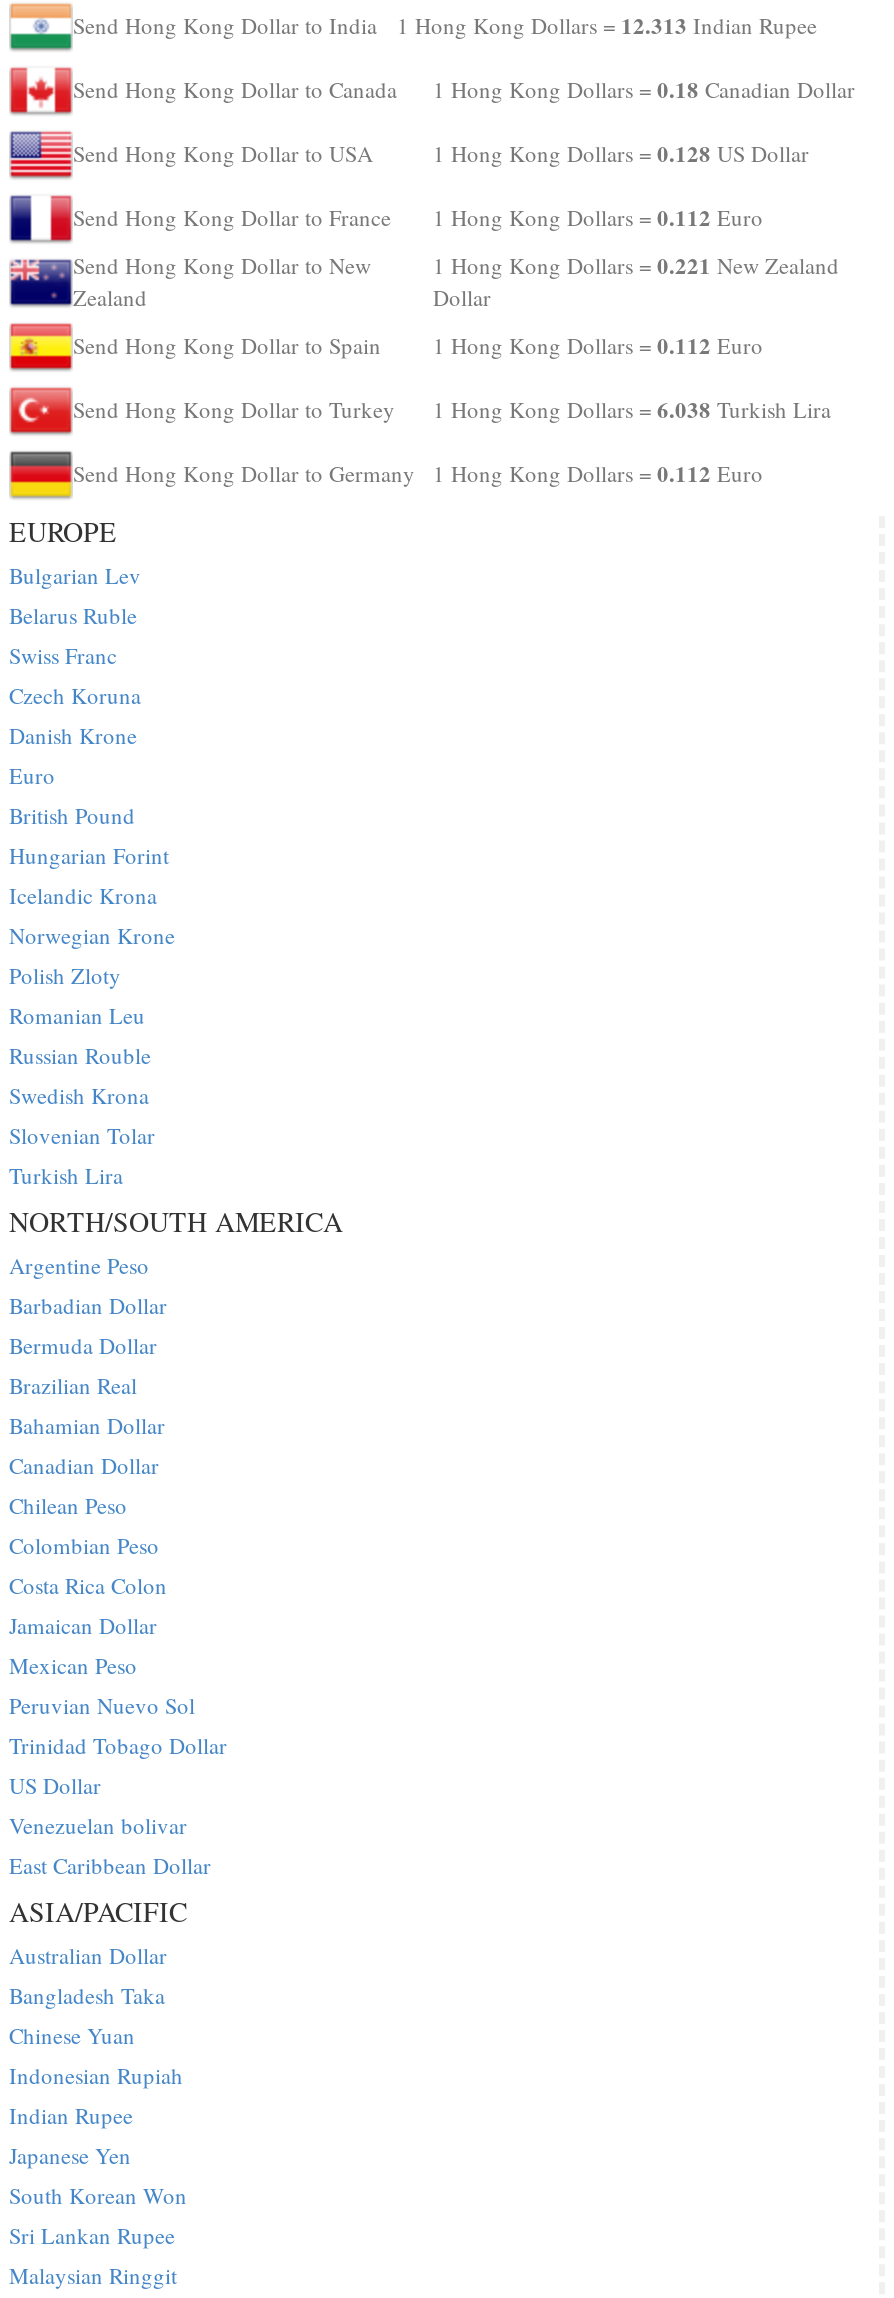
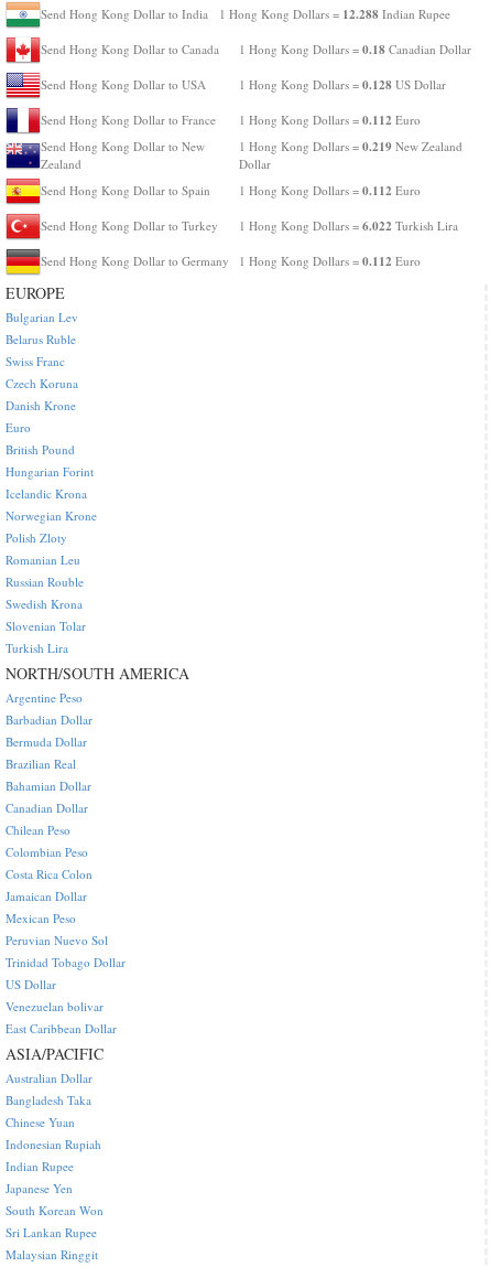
- 1 Hong Kong Dollars = 12.313 Indian Rupee
+ 1 Hong Kong Dollars = 12.288 Indian Rupee

- 1 Hong Kong Dollars = 0.221 New Zealand
+ 1 Hong Kong Dollars = 0.219 New Zealand

- 1 Hong Kong Dollars = 6.038 Turkish Lira
+ 1 Hong Kong Dollars = 6.022 Turkish Lira
